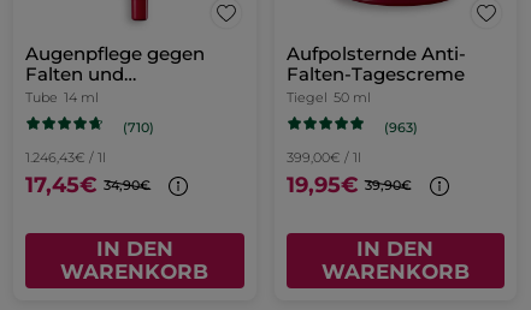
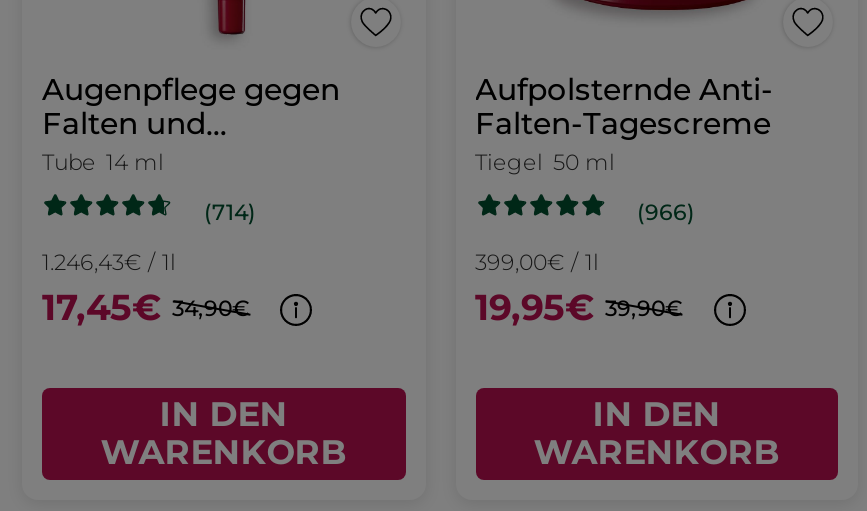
- (710)
+ (714)

- (963)
+ (966)
